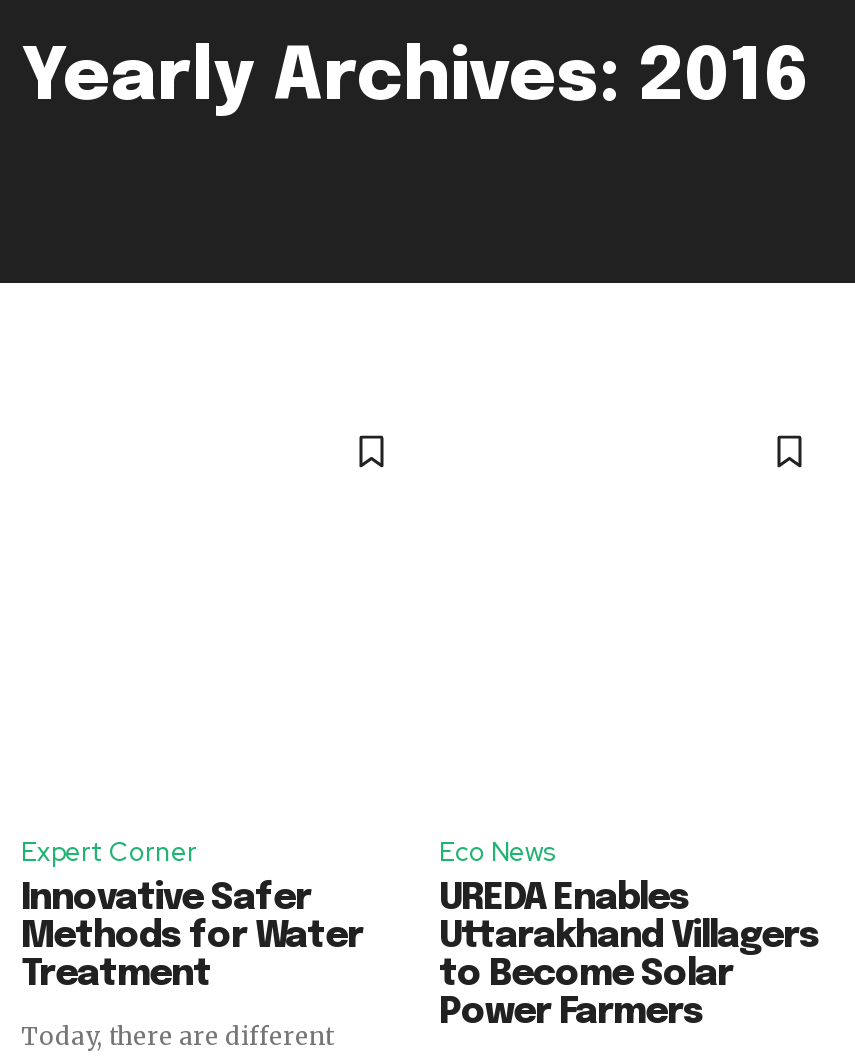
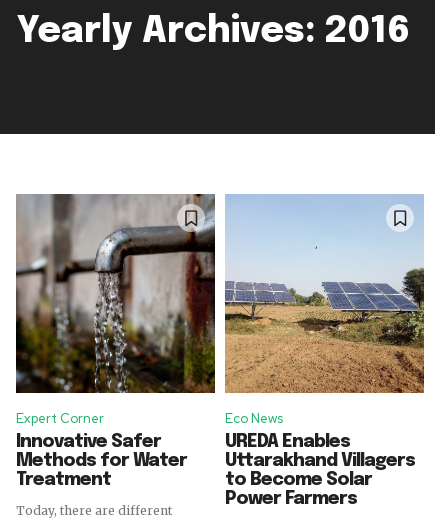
+ [image]

+ [image]
